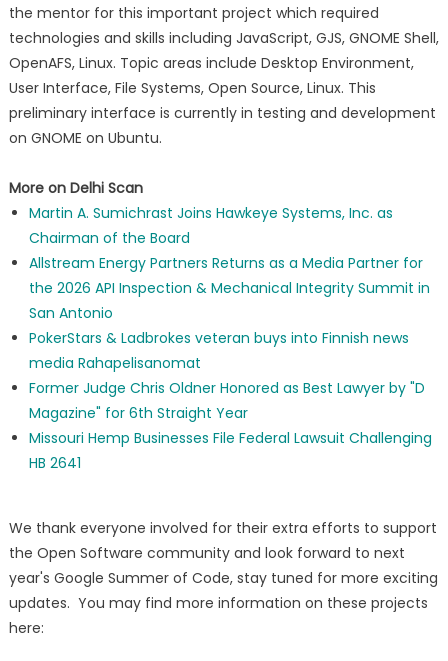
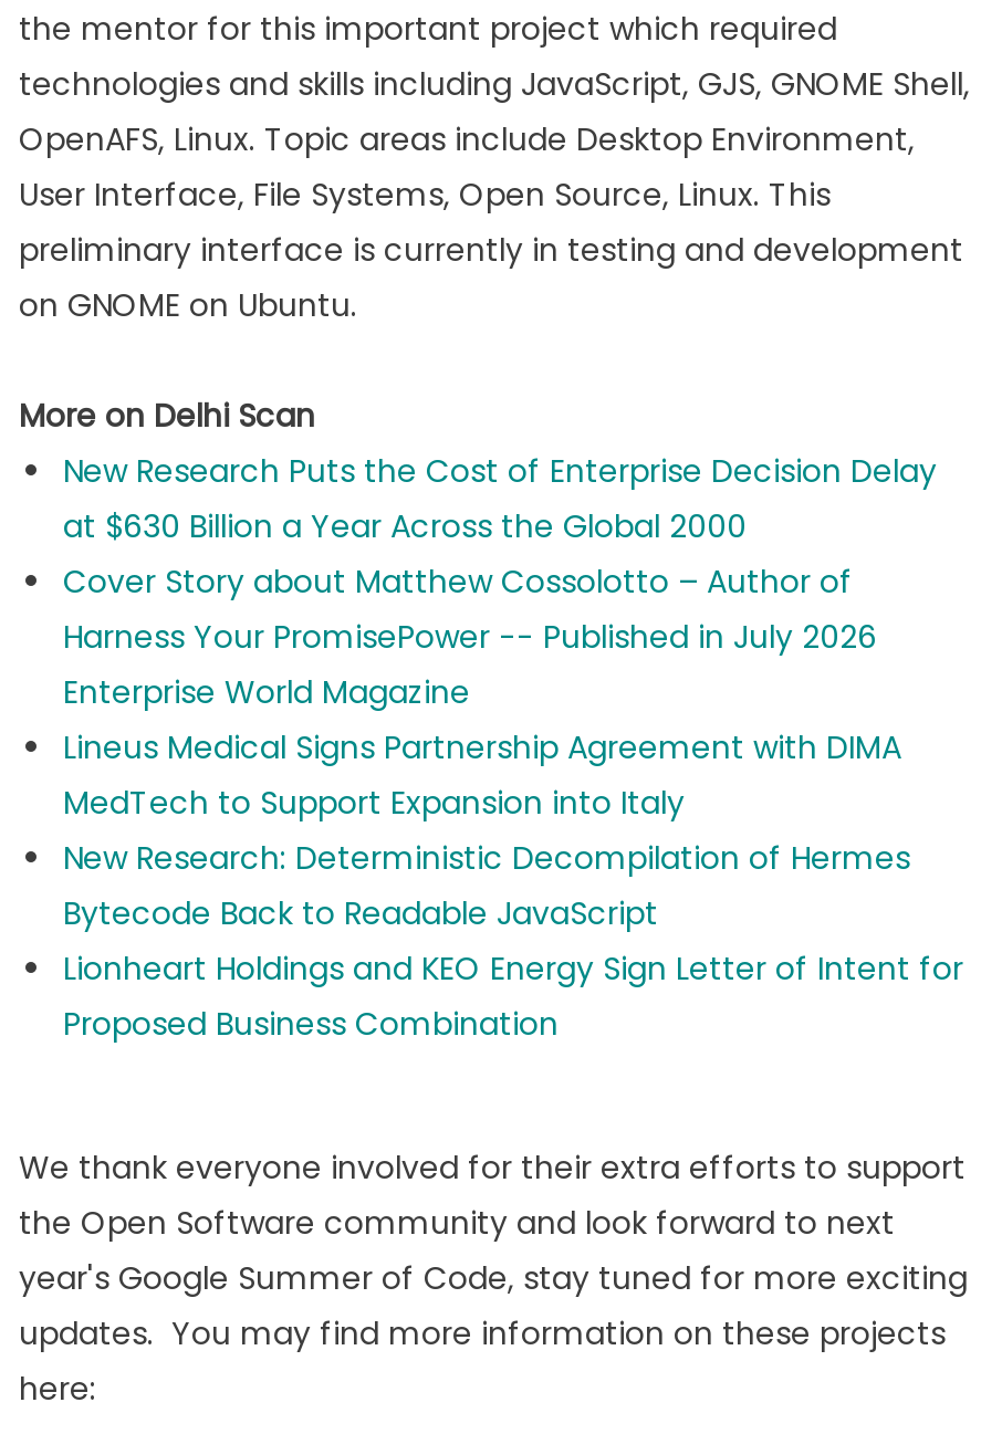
- Martin A. Sumichrast Joins Hawkeye Systems, Inc. as
- Chairman of the Board
- Allstream Energy Partners Returns as a Media Partner for
- the 2026 API Inspection & Mechanical Integrity Summit in
- San Antonio
- PokerStars & Ladbrokes veteran buys into Finnish news
- media Rahapelisanomat
- Former Judge Chris Oldner Honored as Best Lawyer by "D
- Magazine" for 6th Straight Year
- Missouri Hemp Businesses File Federal Lawsuit Challenging
- HB 2641
+ New Research Puts the Cost of Enterprise Decision Delay
+ at $630 Billion a Year Across the Global 2000
+ Cover Story about Matthew Cossolotto – Author of
+ Harness Your PromisePower -- Published in July 2026
+ Enterprise World Magazine
+ Lineus Medical Signs Partnership Agreement with DIMA
+ MedTech to Support Expansion into Italy
+ New Research: Deterministic Decompilation of Hermes
+ Bytecode Back to Readable JavaScript
+ Lionheart Holdings and KEO Energy Sign Letter of Intent for
+ Proposed Business Combination
